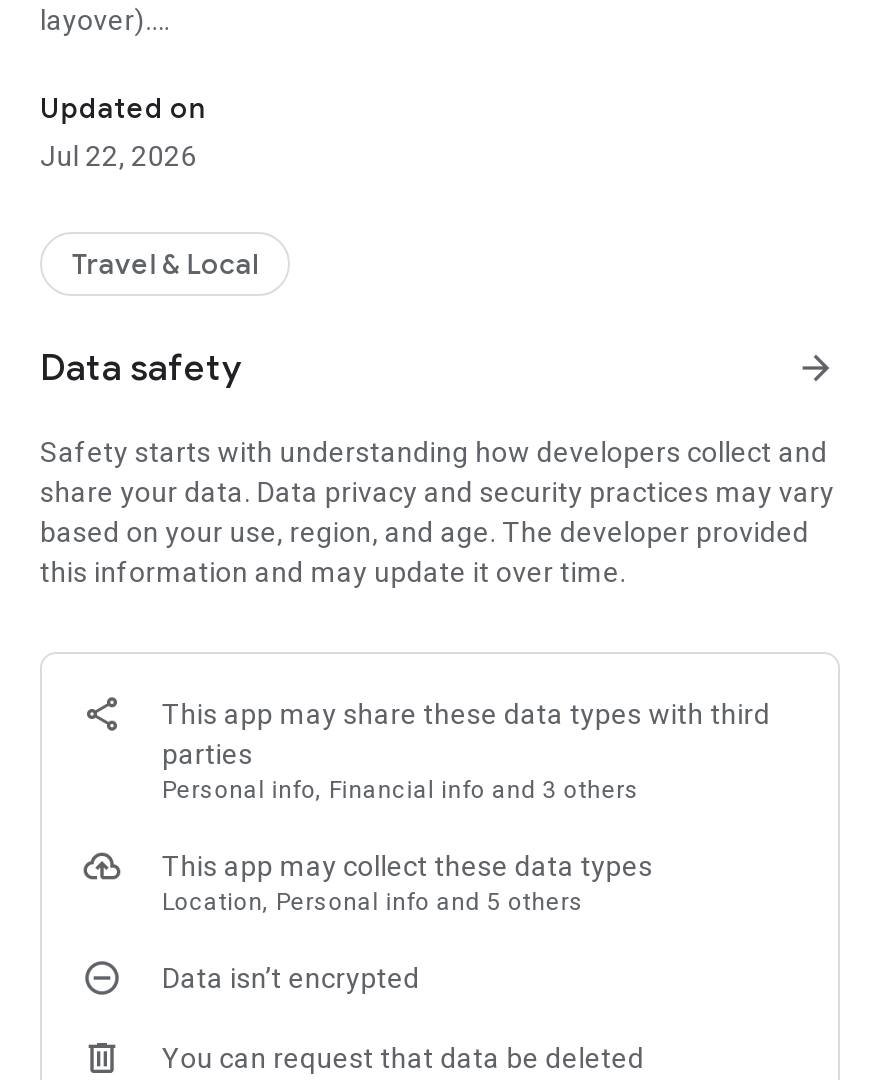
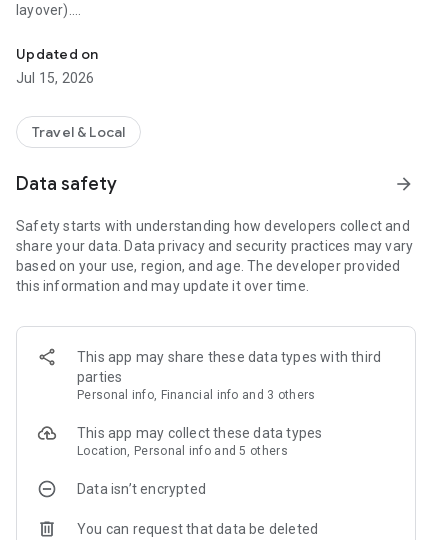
- Jul 22, 2026
+ Jul 15, 2026
